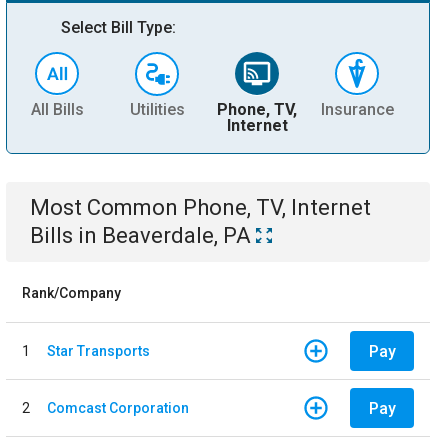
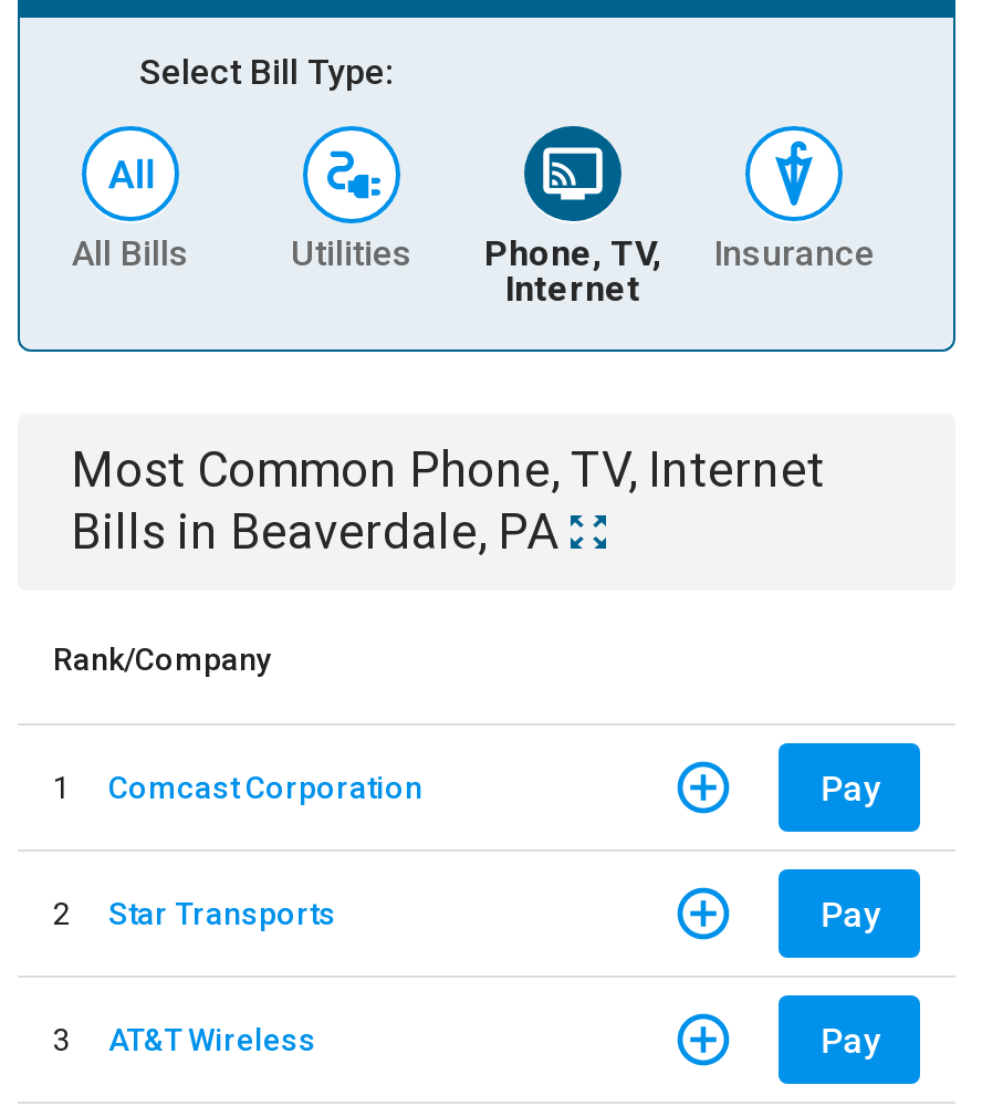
+ Pay

moved up: 2 | Comcast Corporation

+ 3
+ AT&T Wireless
